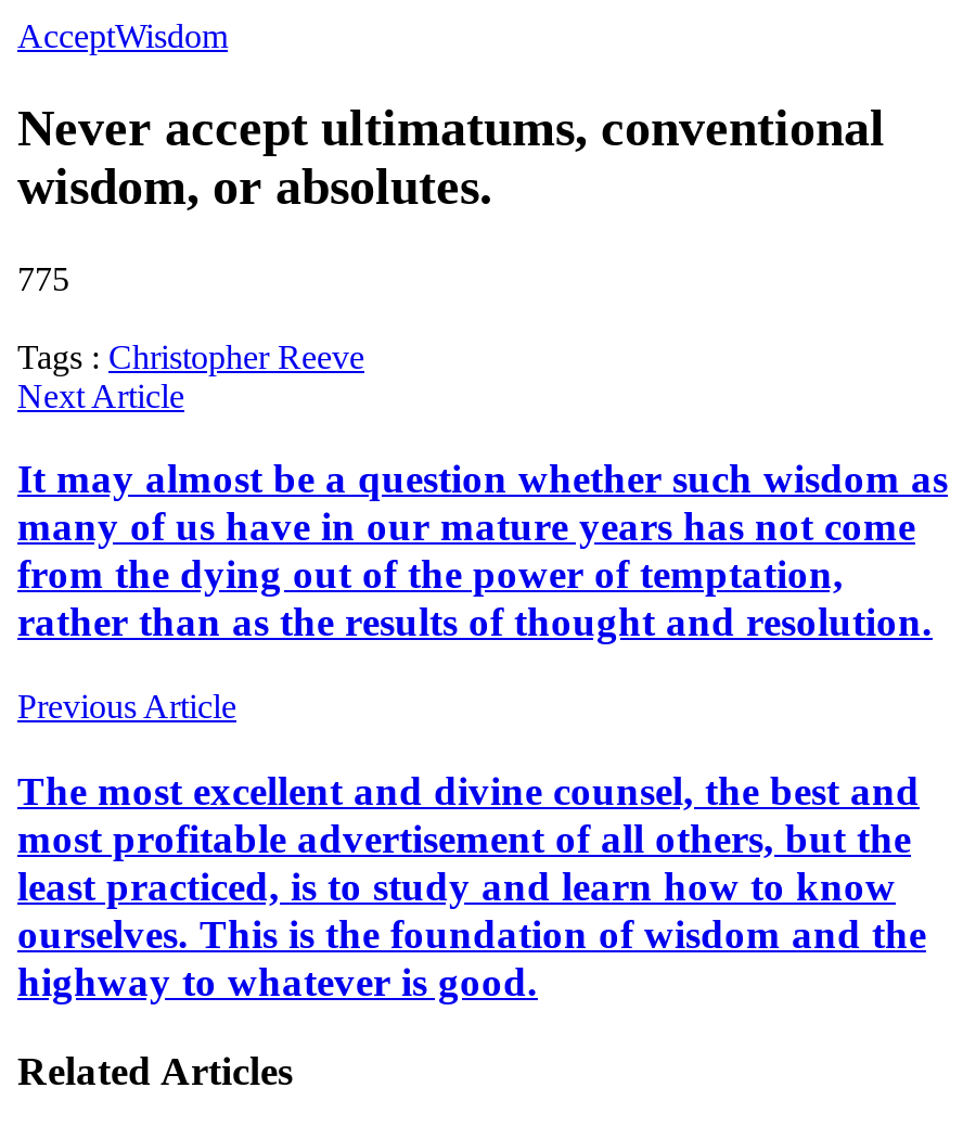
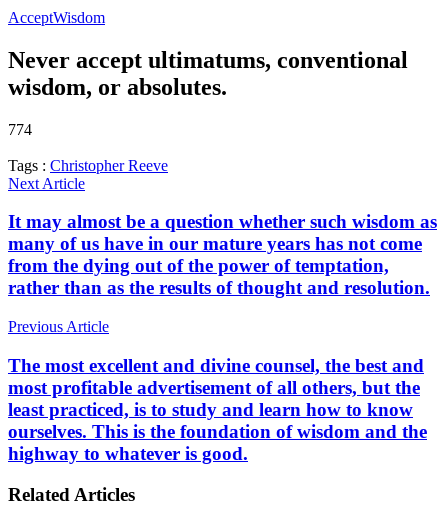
- 775
+ 774
